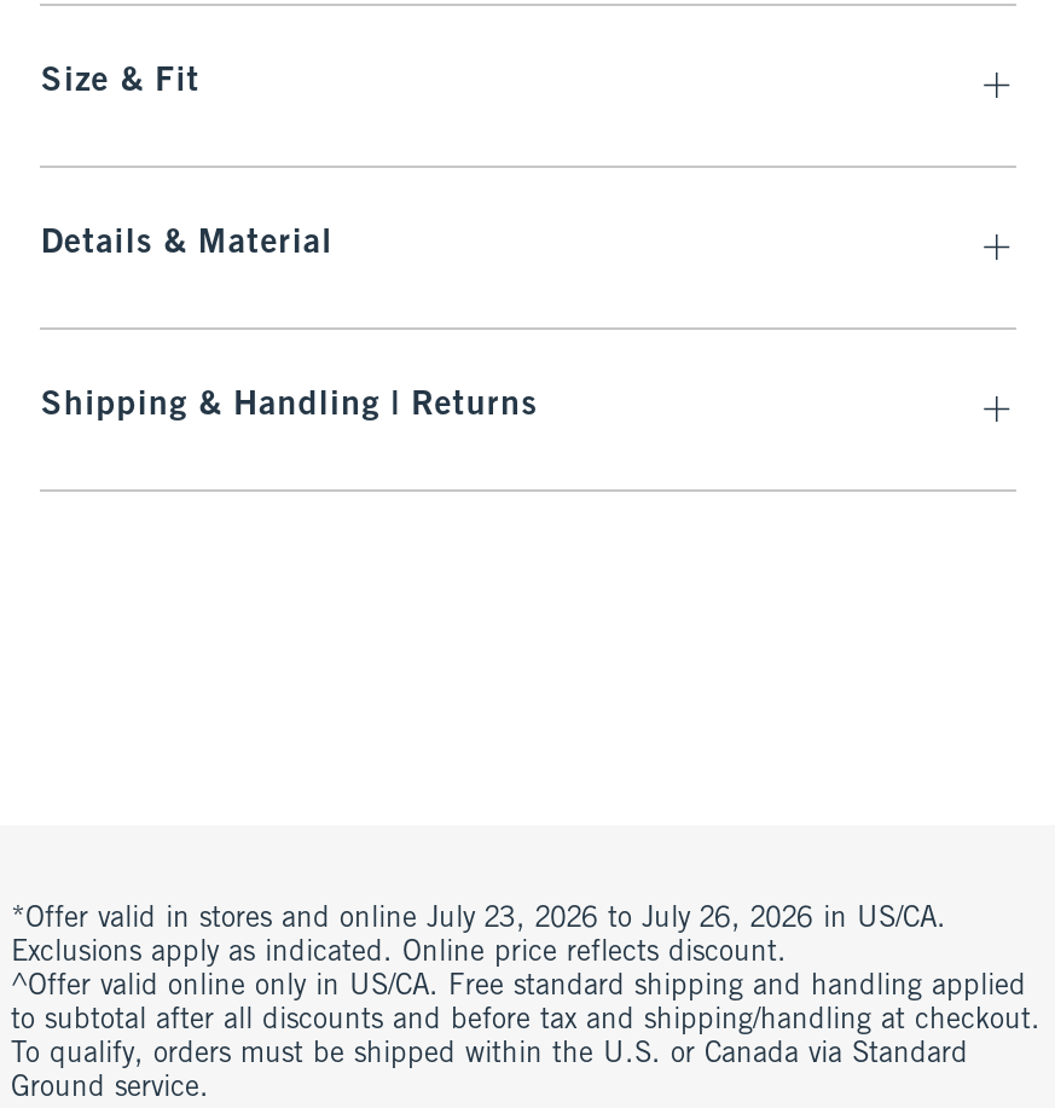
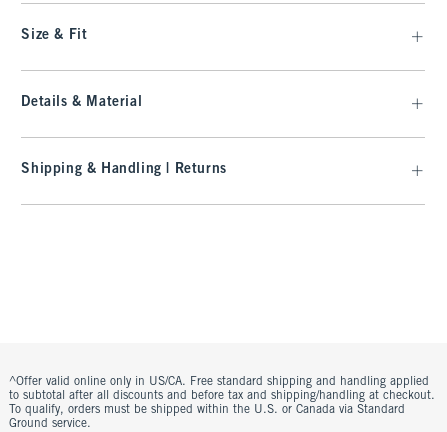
- *Offer valid in stores and online July 23, 2026 to July 26, 2026 in US/CA.
- Exclusions apply as indicated. Online price reflects discount.
